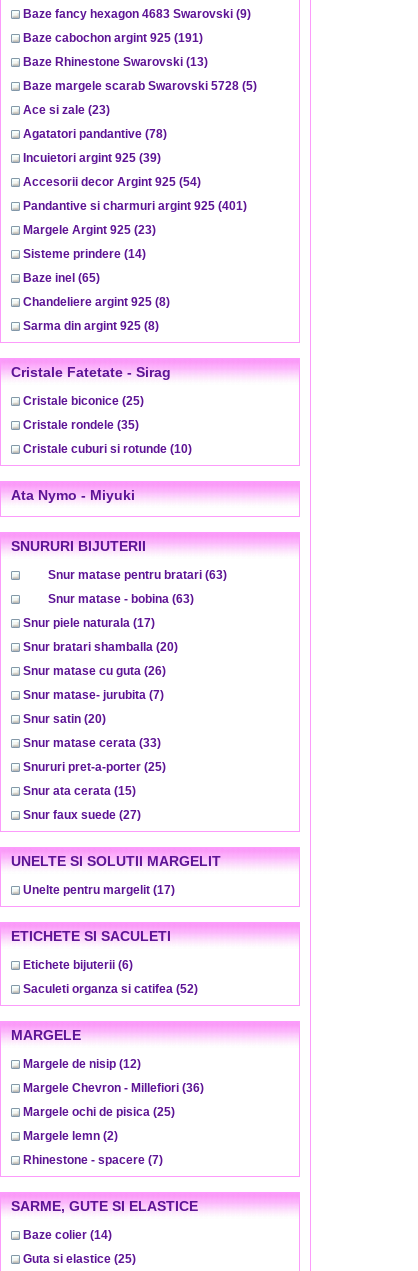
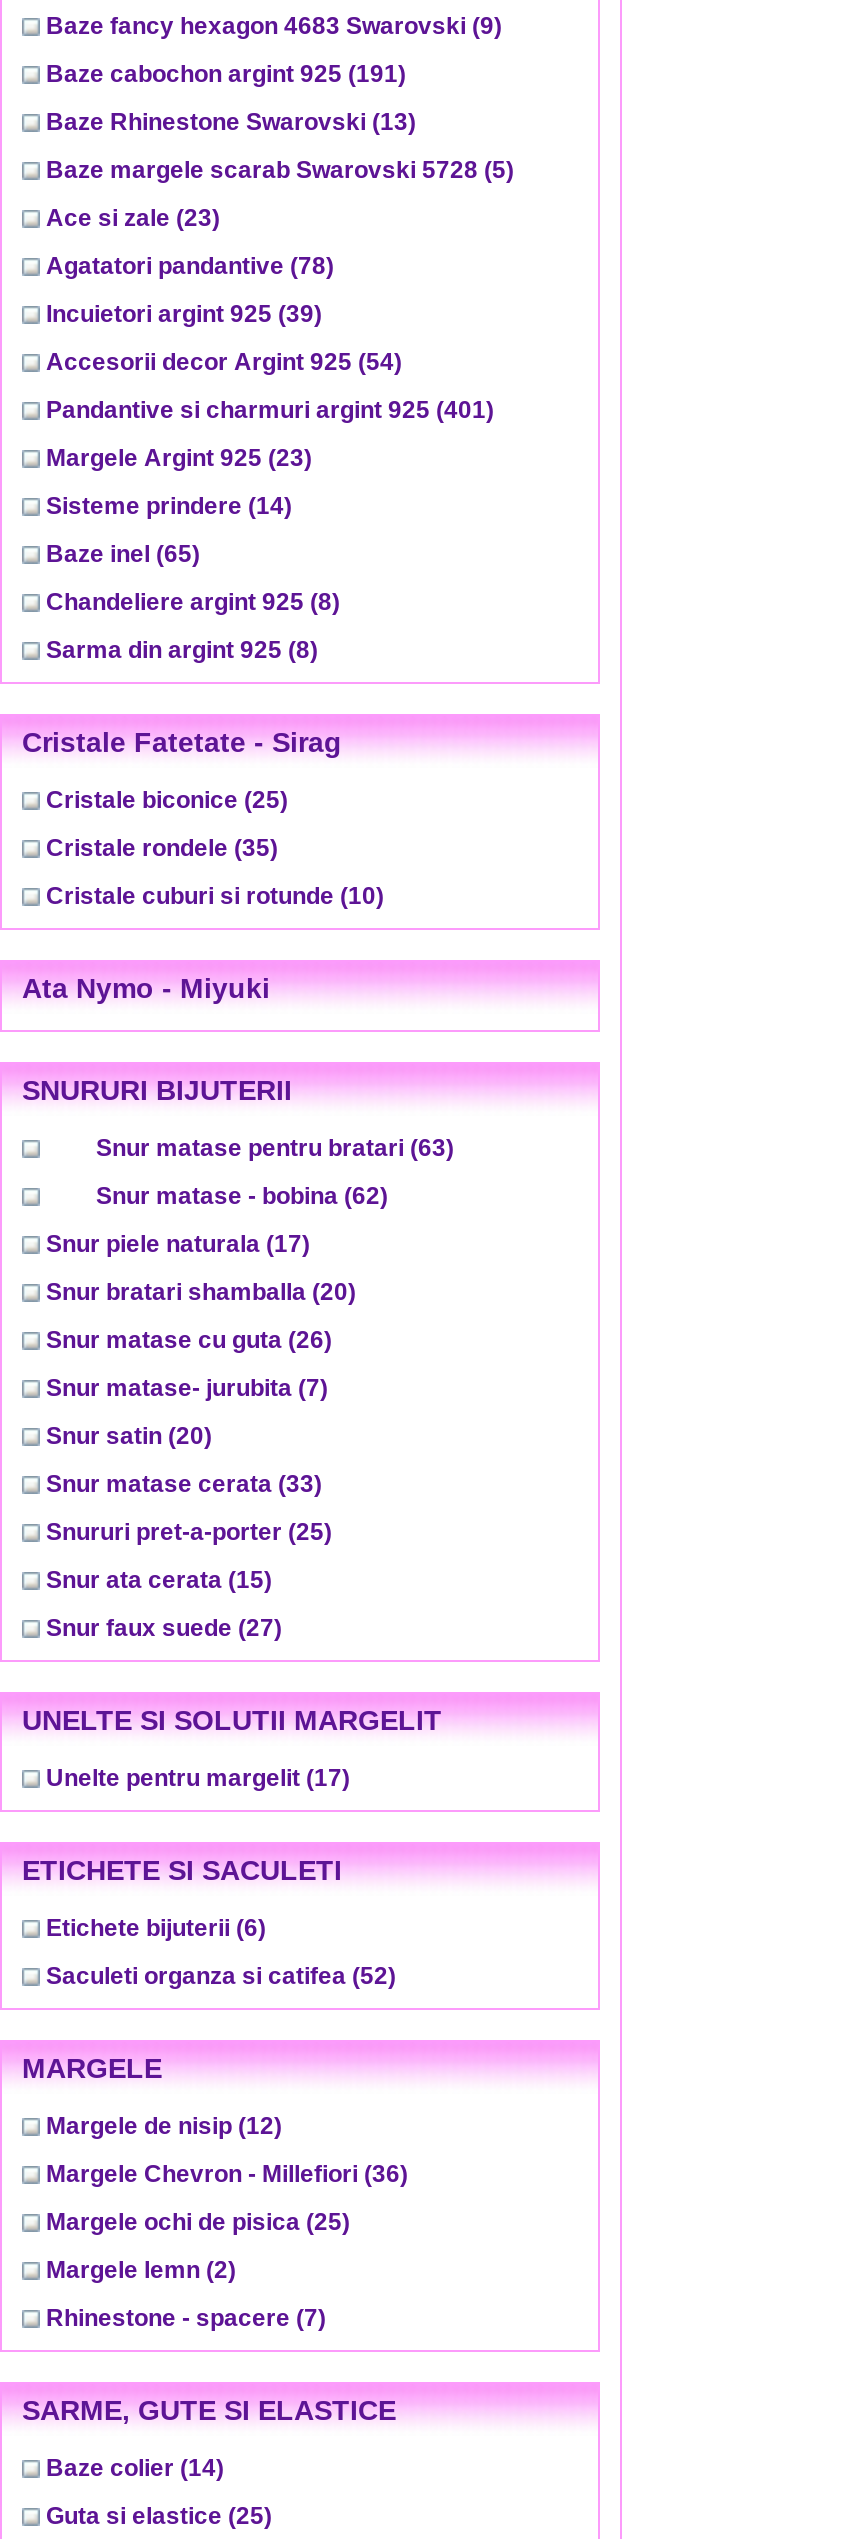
- Snur matase - bobina (63)
+ Snur matase - bobina (62)
